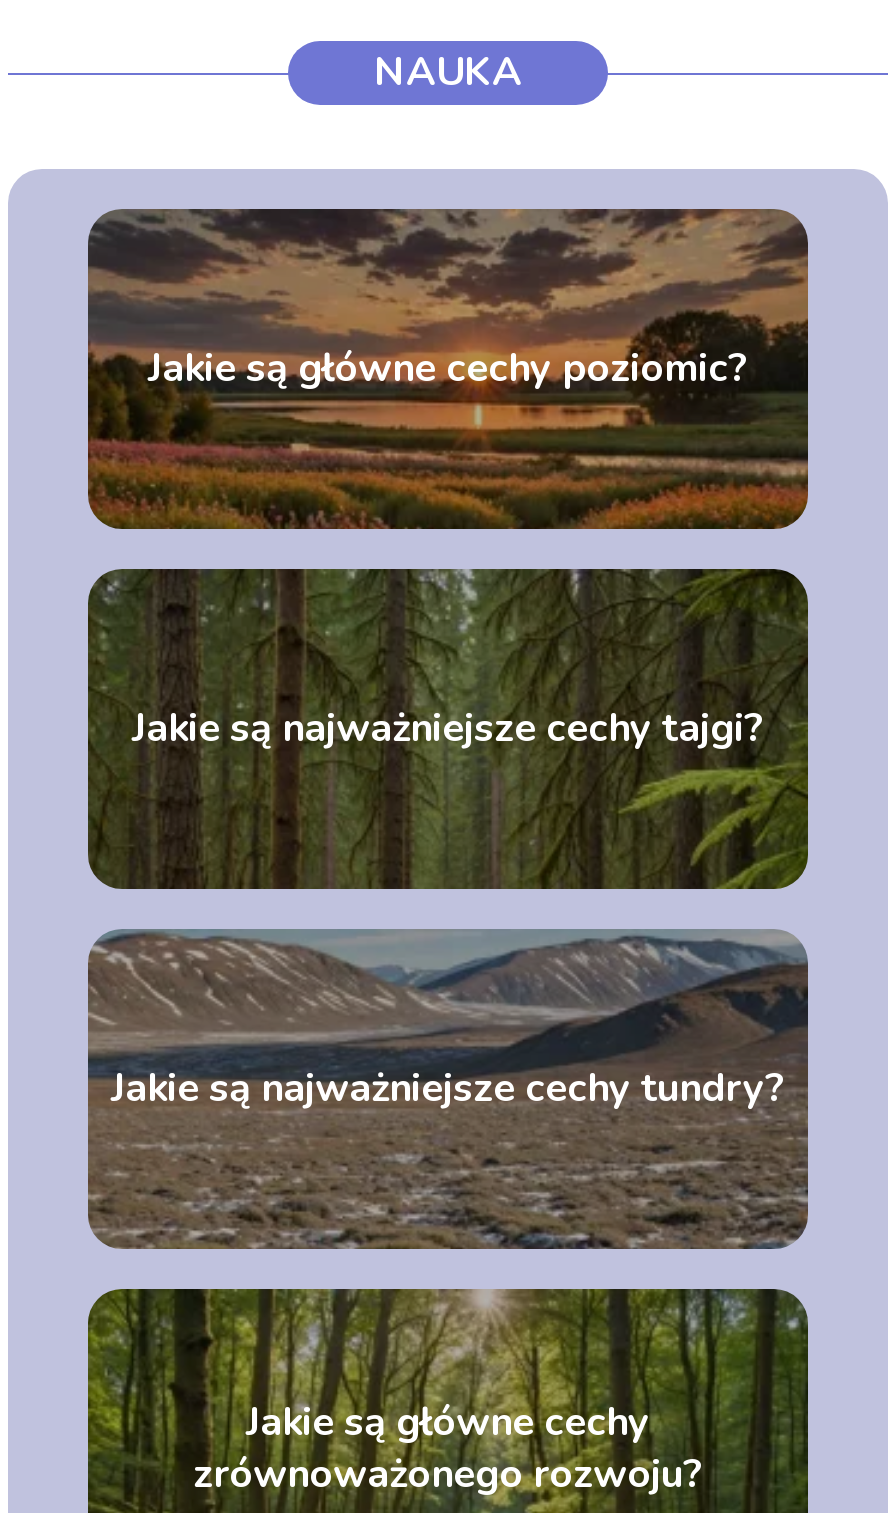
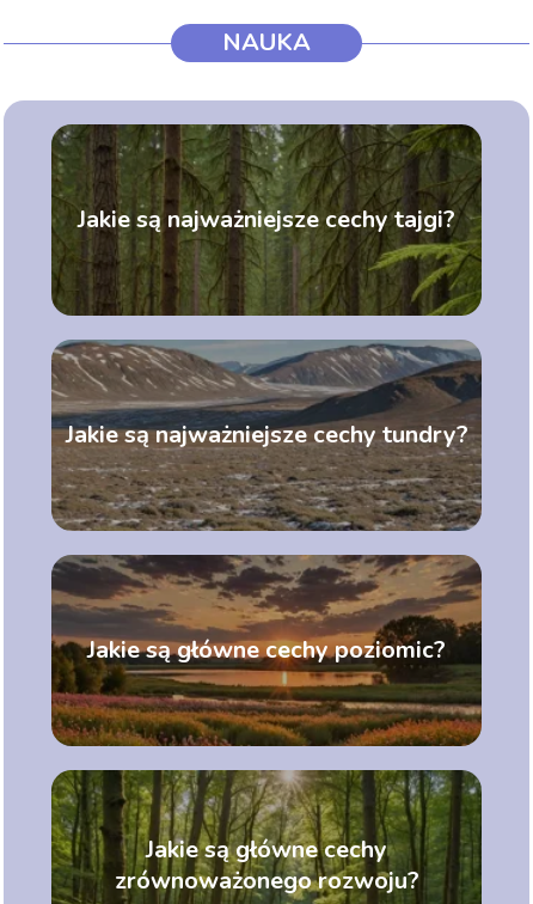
moved down: [image] | Jakie są główne cechy poziomic?

moved up: [image] | Jakie są najważniejsze cechy tajgi? | Jakie są najważniejsze cechy tundry?

moved up: [image]
